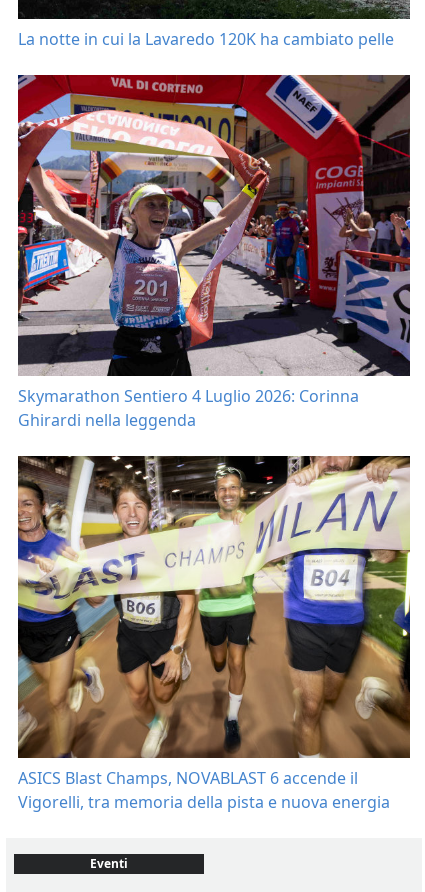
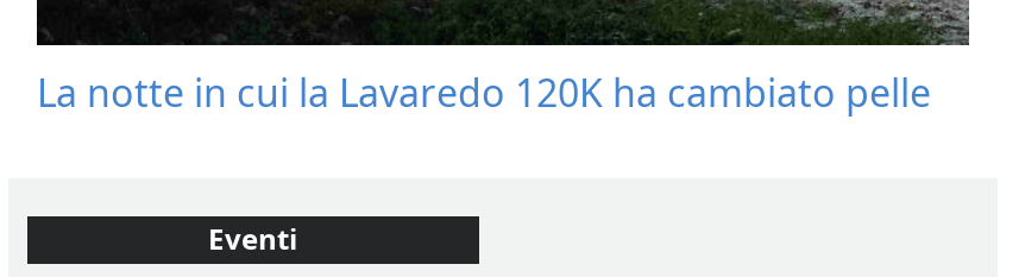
- [image]
- Skymarathon Sentiero 4 Luglio 2026: Corinna
- Ghirardi nella leggenda

- [image]
- ASICS Blast Champs, NOVABLAST 6 accende il
- Vigorelli, tra memoria della pista e nuova energia
